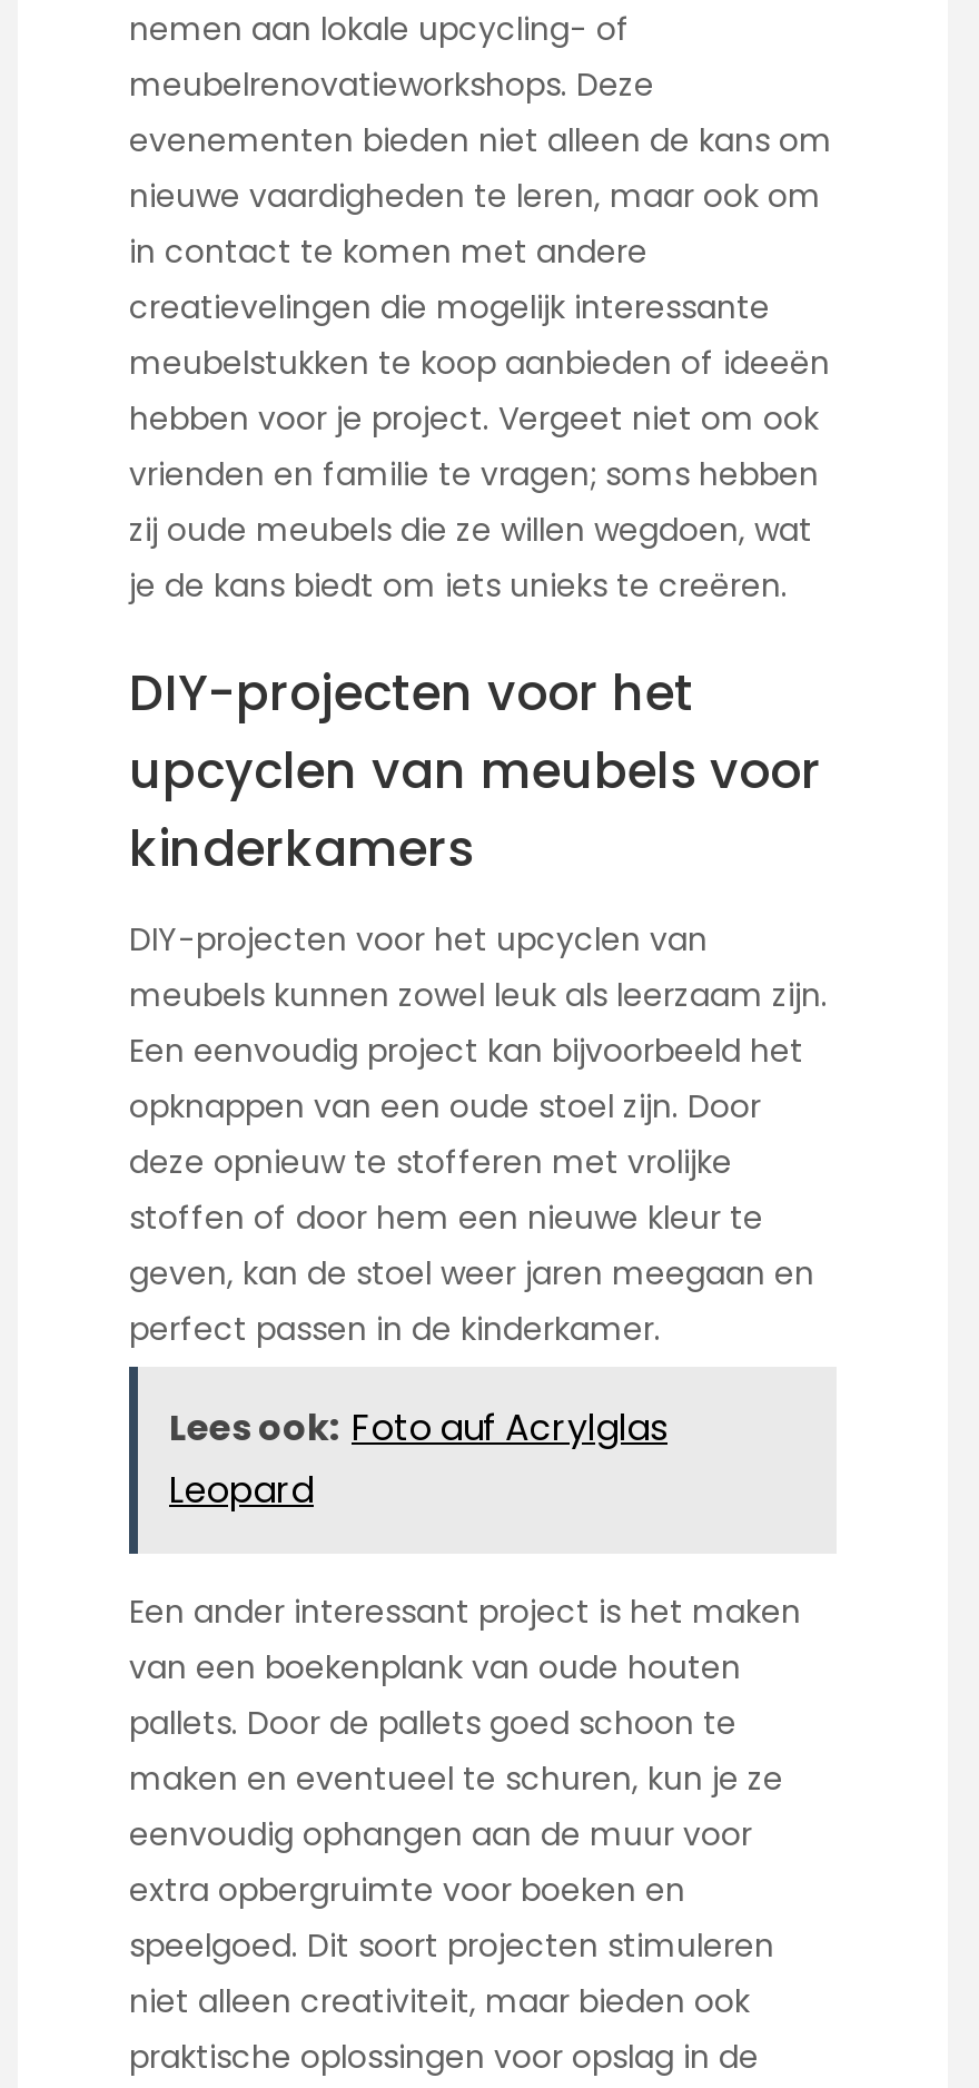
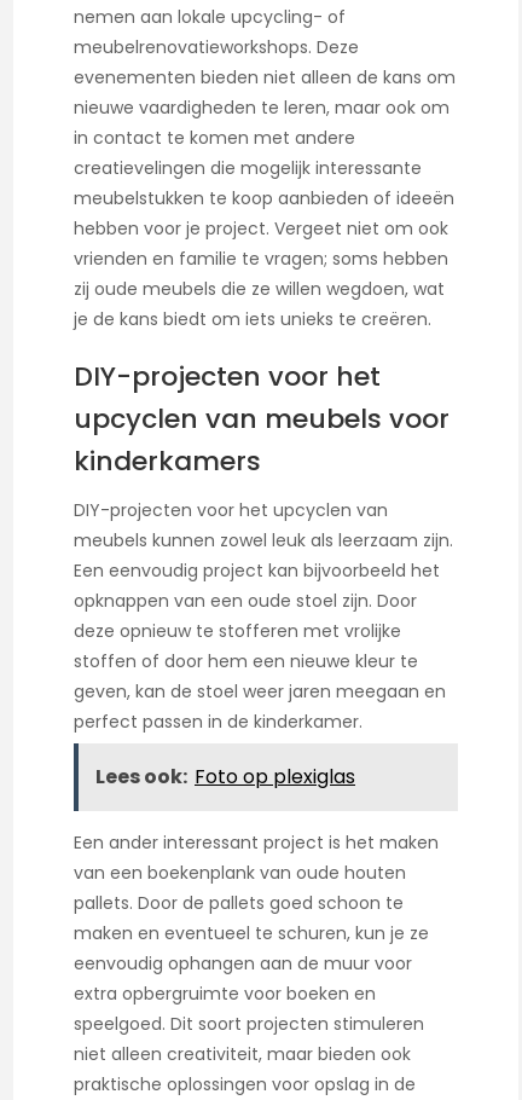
- Lees ook: Foto auf Acrylglas
- Leopard
+ Lees ook: Foto op plexiglas
